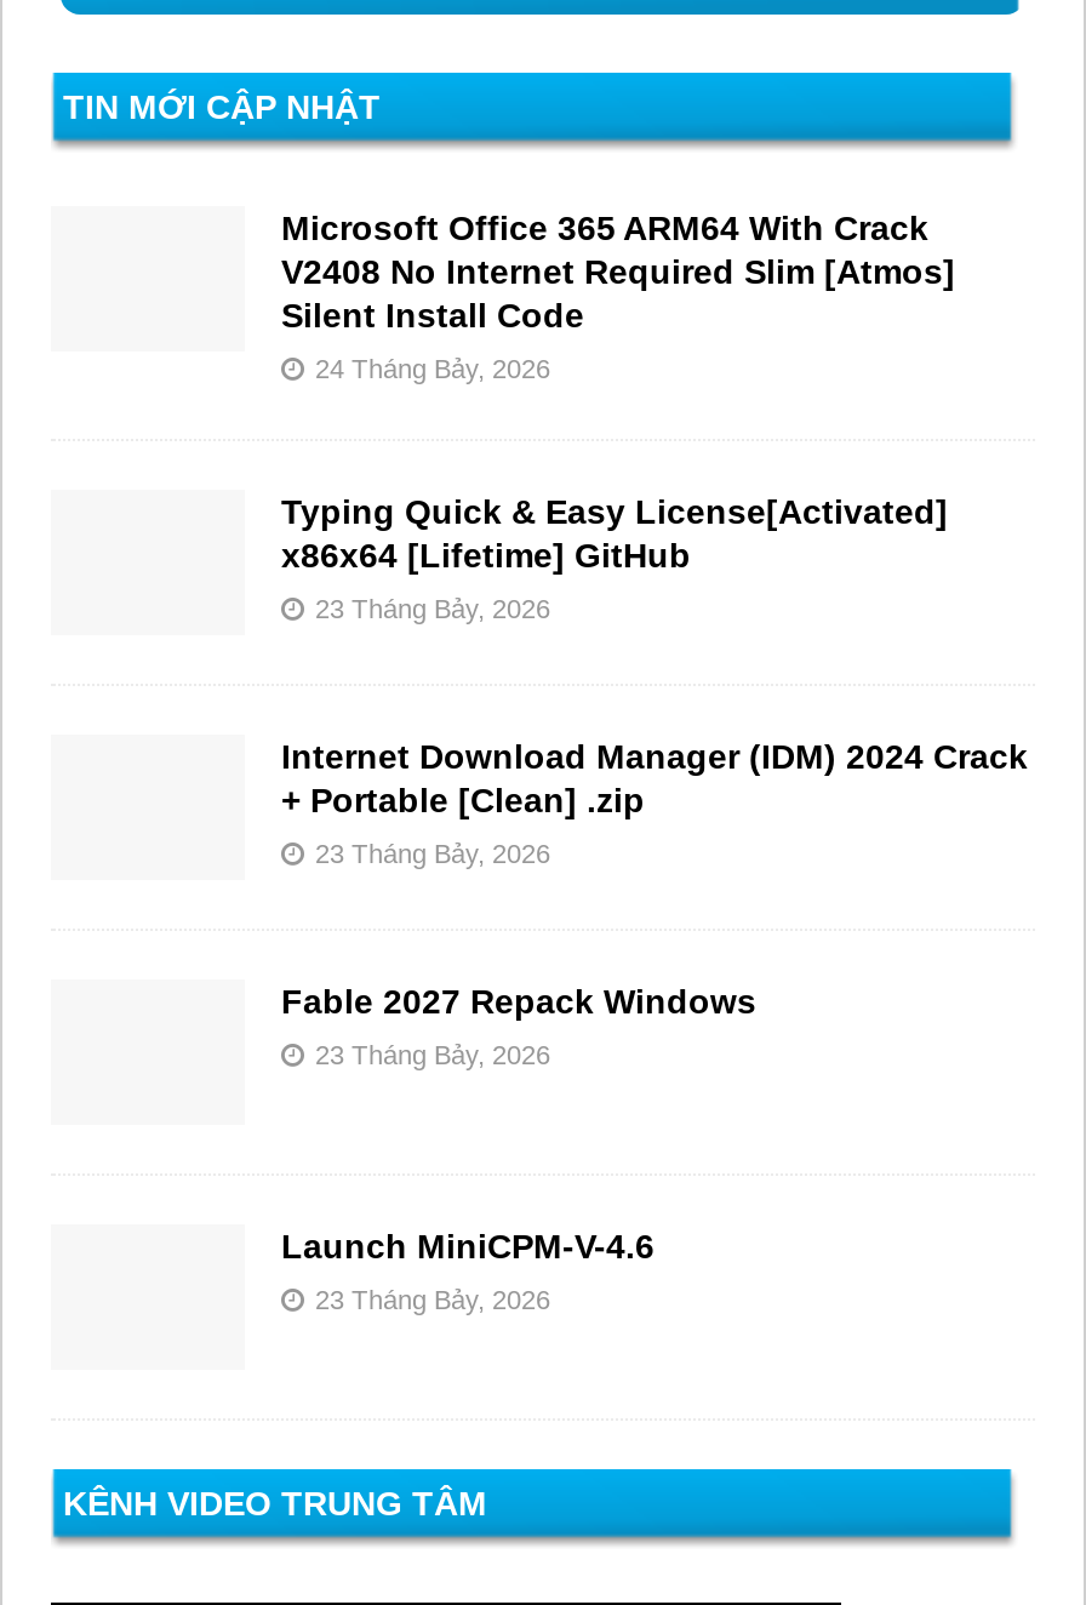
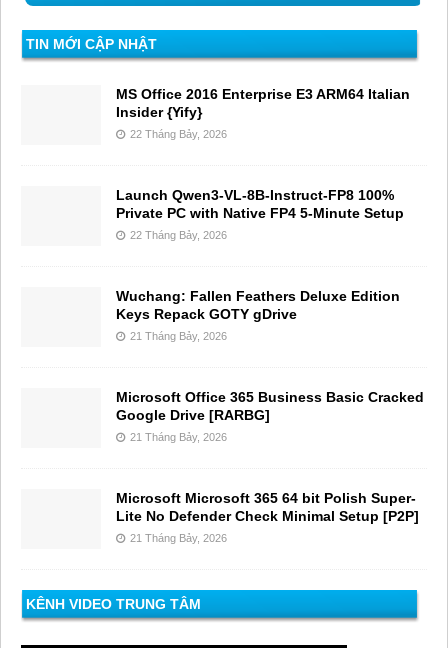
- Microsoft Office 365 ARM64 With Crack
- V2408 No Internet Required Slim [Atmos]
- Silent Install Code
+ MS Office 2016 Enterprise E3 ARM64 Italian
+ Insider {Yify}

- 24 Tháng Bảy, 2026
+ 22 Tháng Bảy, 2026

- Typing Quick & Easy License[Activated]
- x86x64 [Lifetime] GitHub
+ Launch Qwen3-VL-8B-Instruct-FP8 100%
+ Private PC with Native FP4 5-Minute Setup

- 23 Tháng Bảy, 2026
+ 22 Tháng Bảy, 2026

- Internet Download Manager (IDM) 2024 Crack
- + Portable [Clean] .zip
+ Wuchang: Fallen Feathers Deluxe Edition
+ Keys Repack GOTY gDrive

- 23 Tháng Bảy, 2026
+ 21 Tháng Bảy, 2026

- Fable 2027 Repack Windows
+ Microsoft Office 365 Business Basic Cracked
+ Google Drive [RARBG]

- 23 Tháng Bảy, 2026
+ 21 Tháng Bảy, 2026

- Launch MiniCPM-V-4.6
+ Microsoft Microsoft 365 64 bit Polish Super-
+ Lite No Defender Check Minimal Setup [P2P]

- 23 Tháng Bảy, 2026
+ 21 Tháng Bảy, 2026
